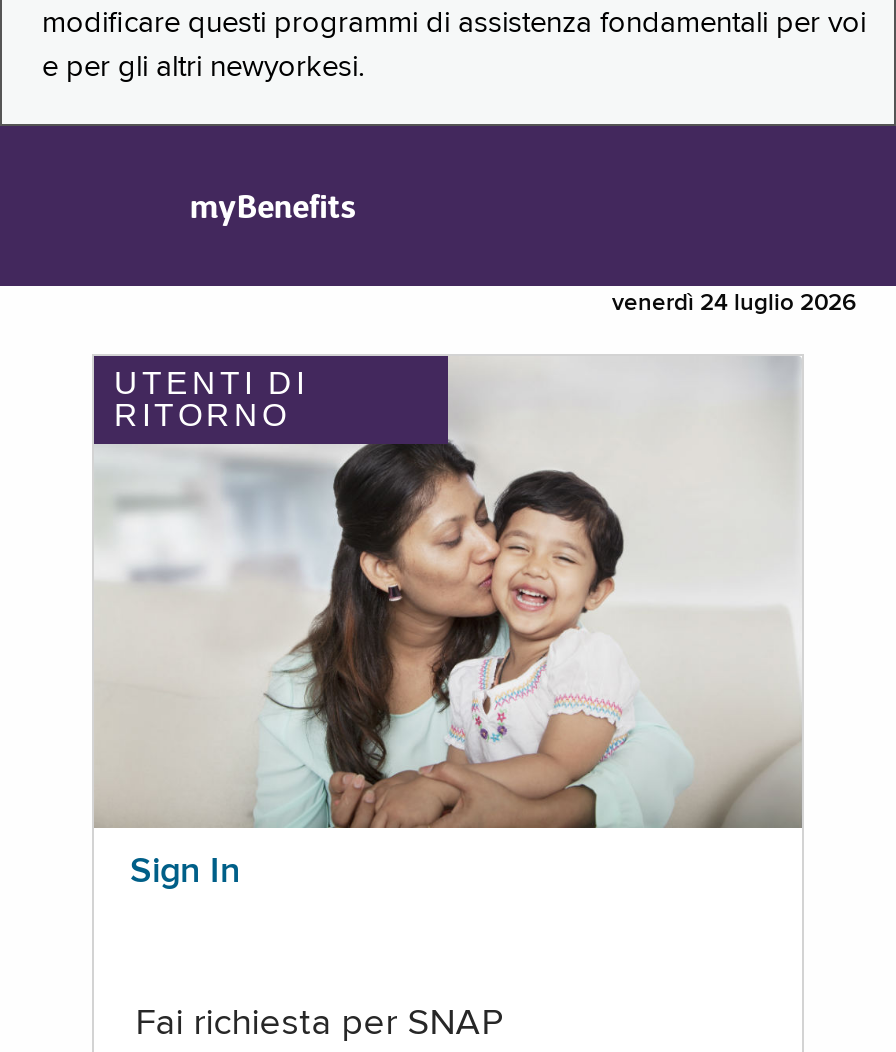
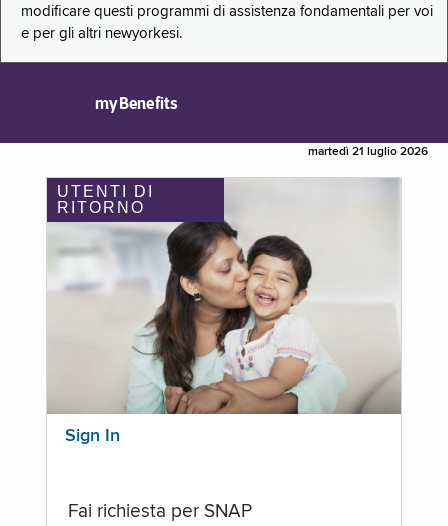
- venerdì 24 luglio 2026
+ martedì 21 luglio 2026
